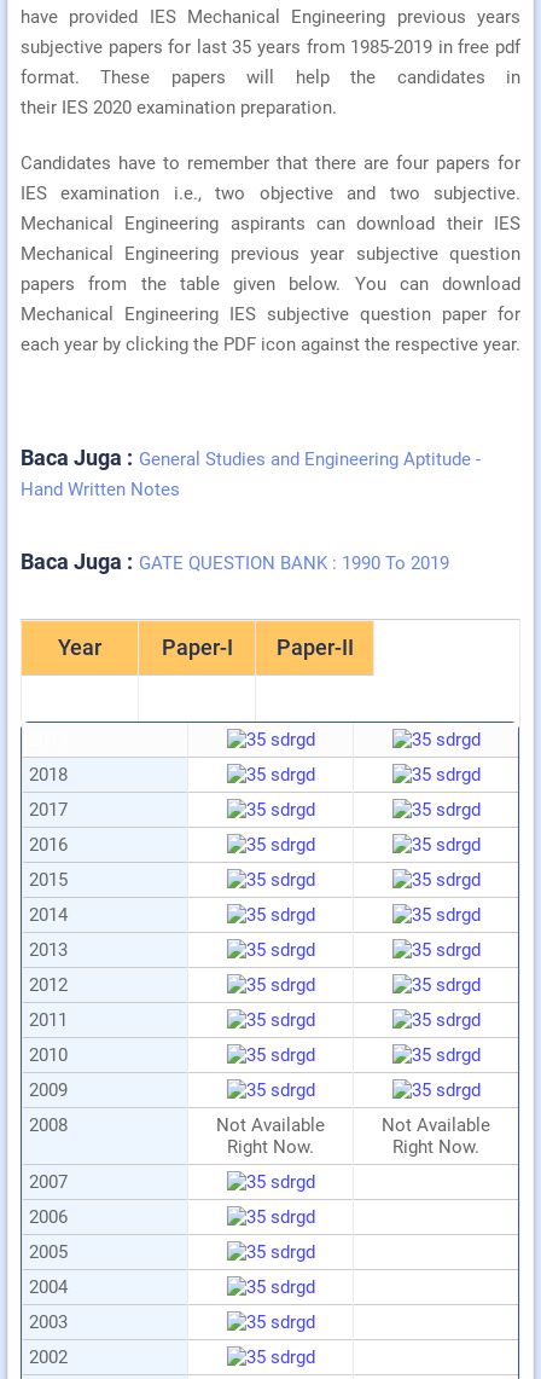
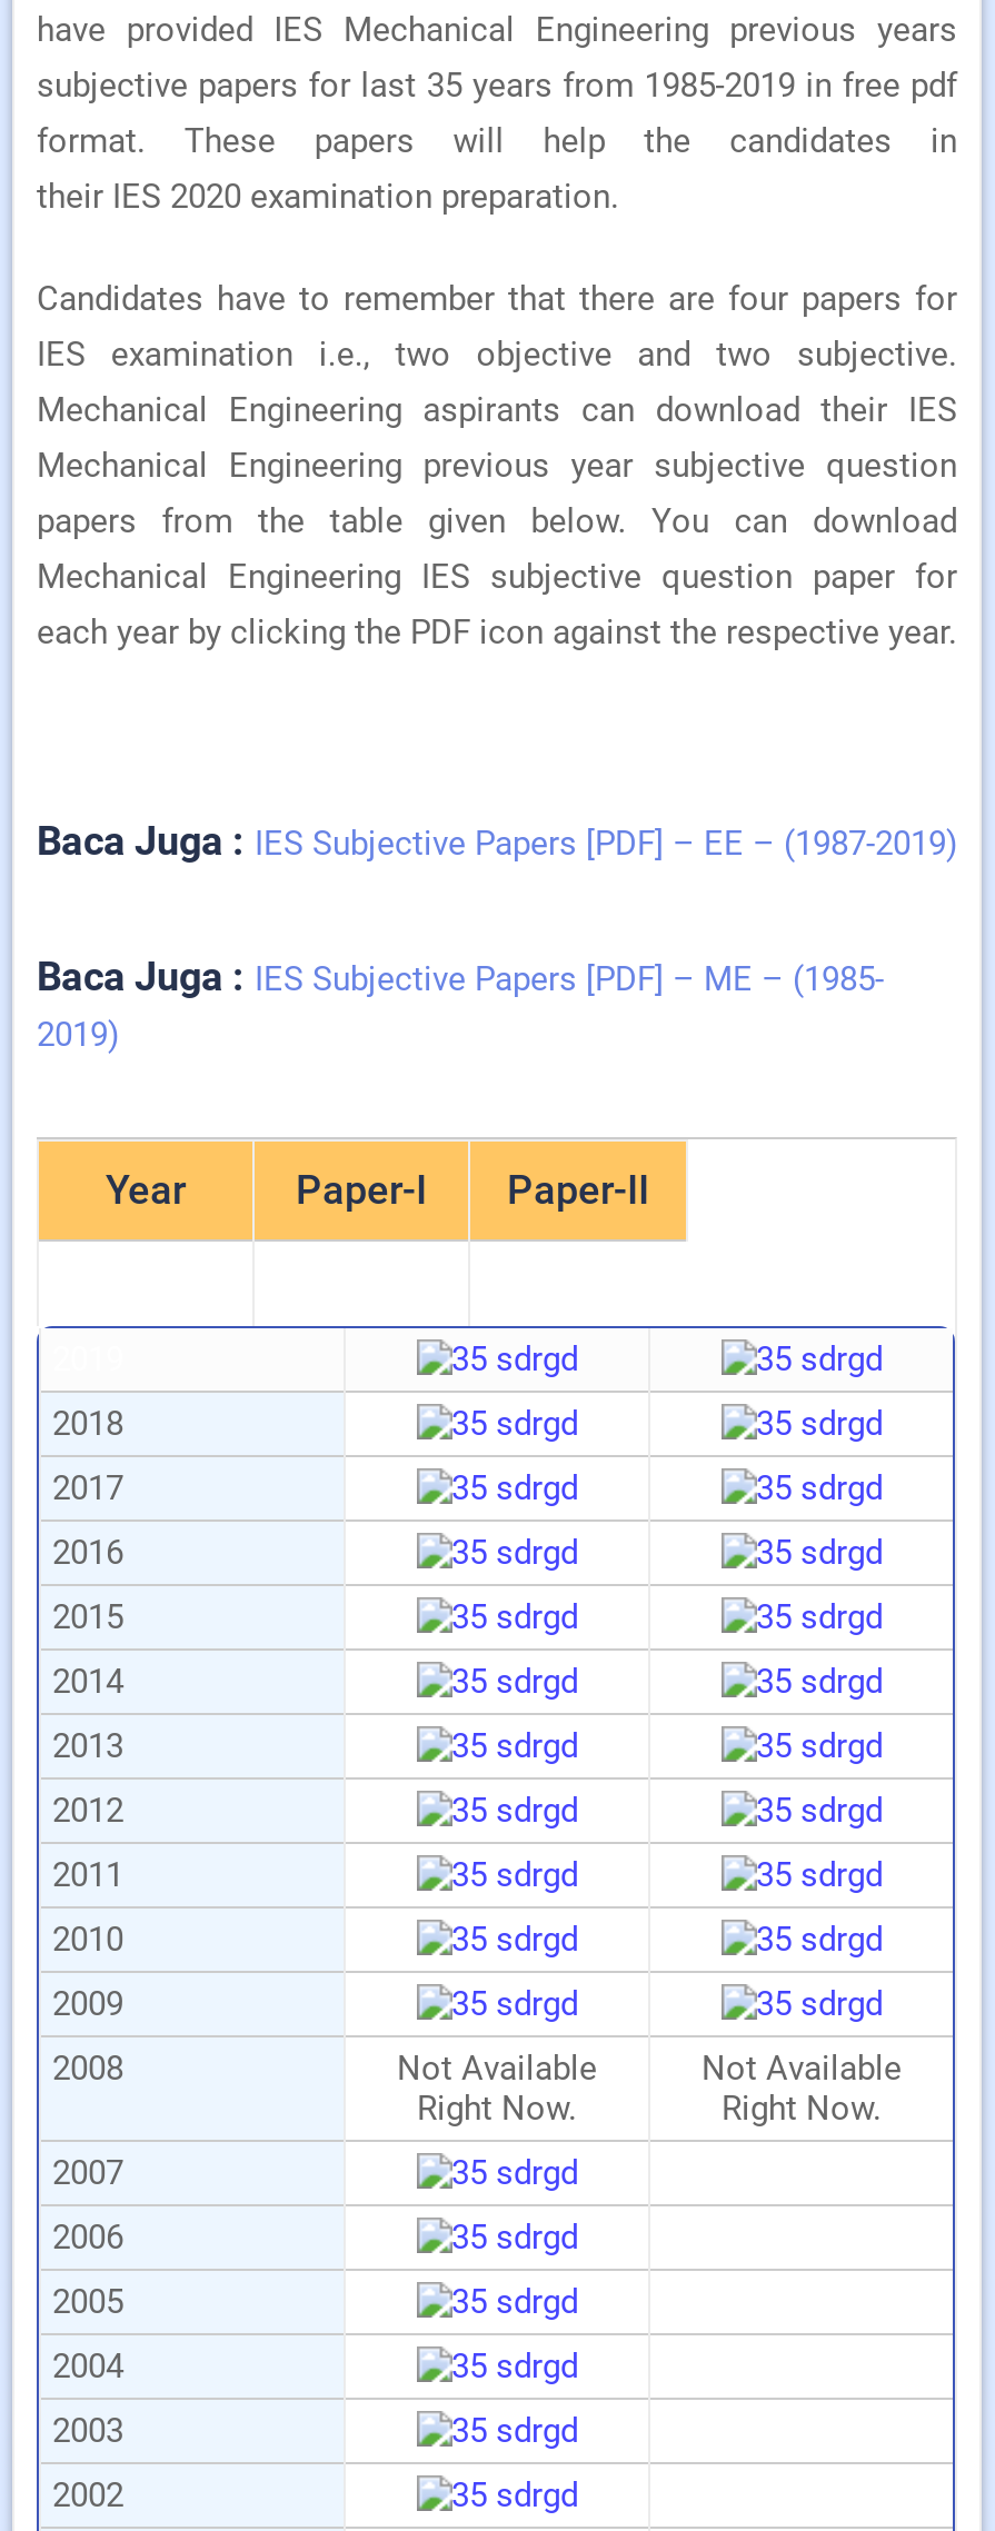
- Baca Juga : General Studies and Engineering Aptitude -
- Hand Written Notes
+ Baca Juga : IES Subjective Papers [PDF] – EE – (1987-2019)

- Baca Juga : GATE QUESTION BANK : 1990 To 2019
+ Baca Juga : IES Subjective Papers [PDF] – ME – (1985-
+ 2019)
